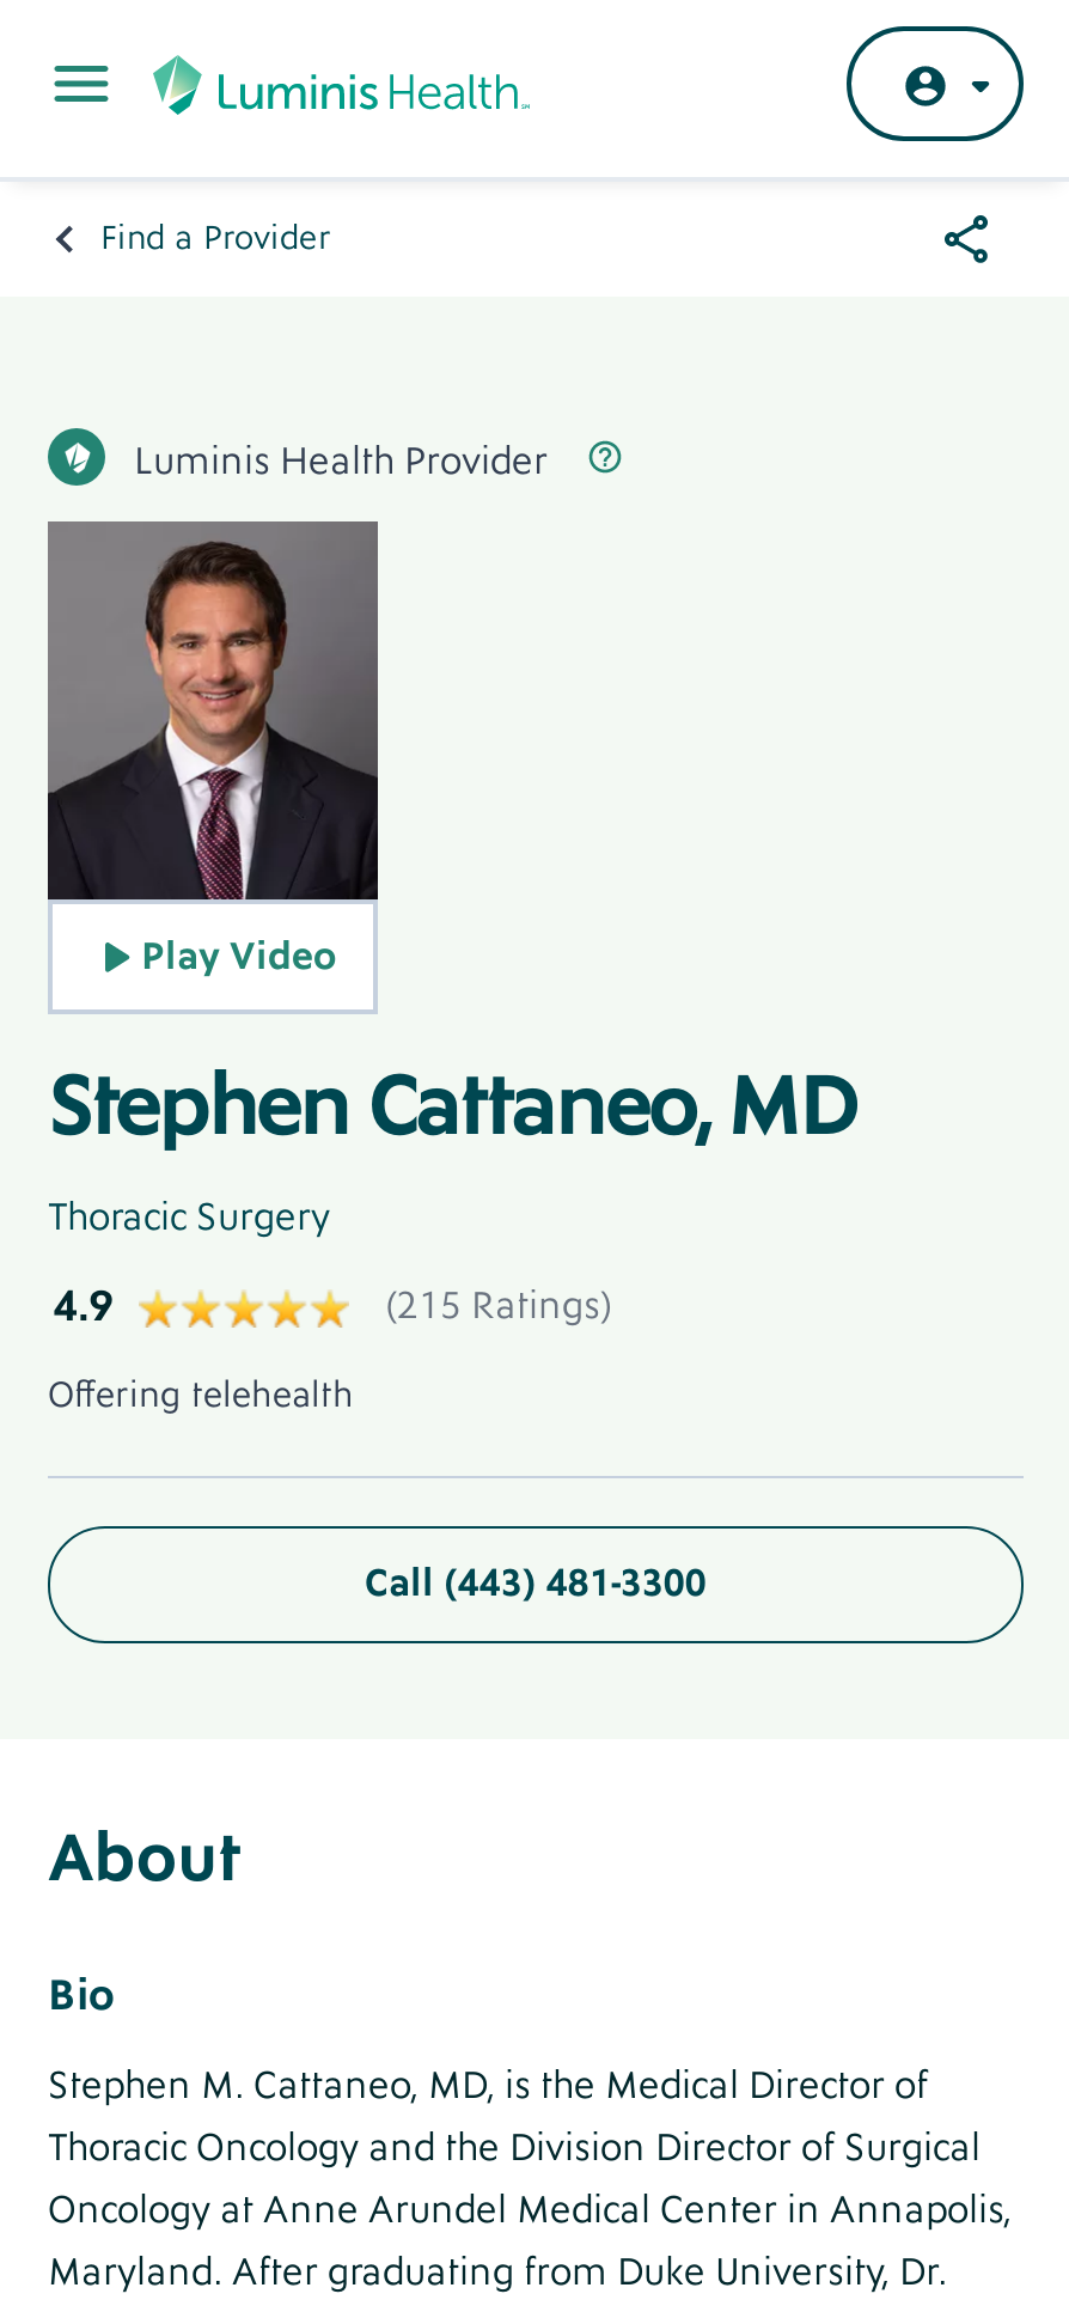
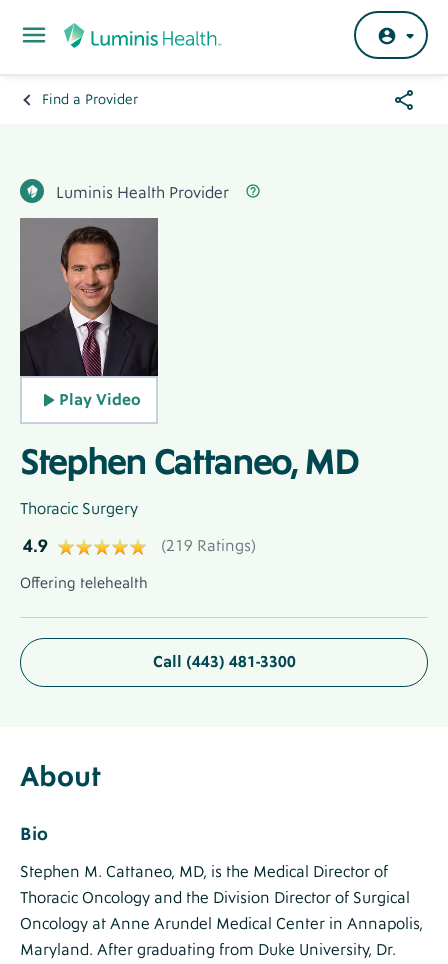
- (215 Ratings)
+ (219 Ratings)
